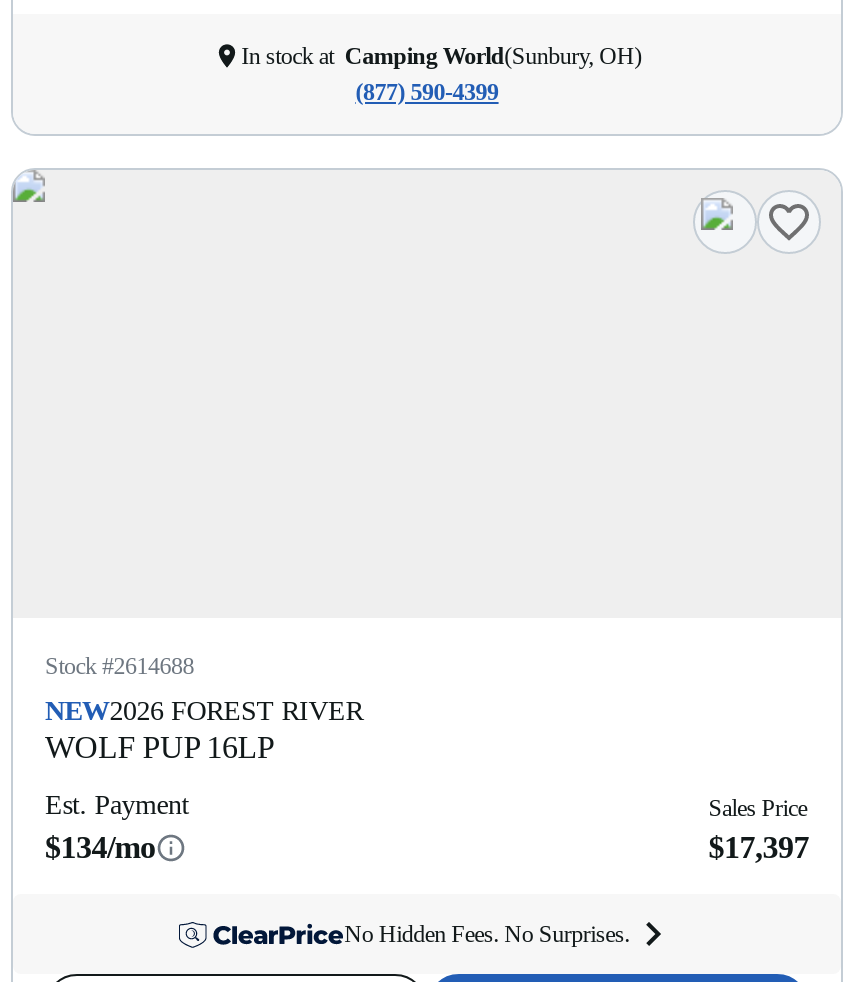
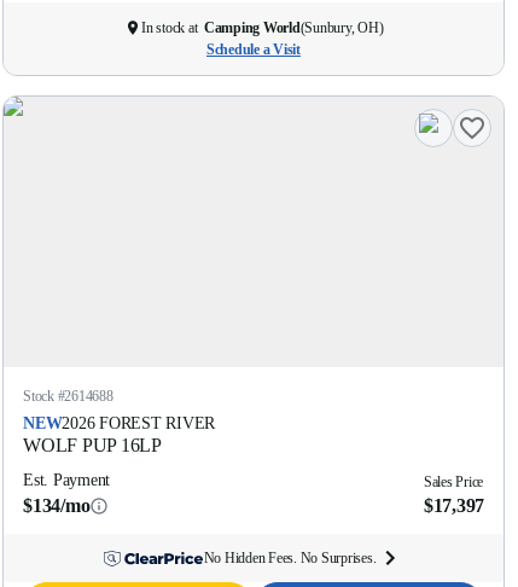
- (877) 590-4399
+ Schedule a Visit
